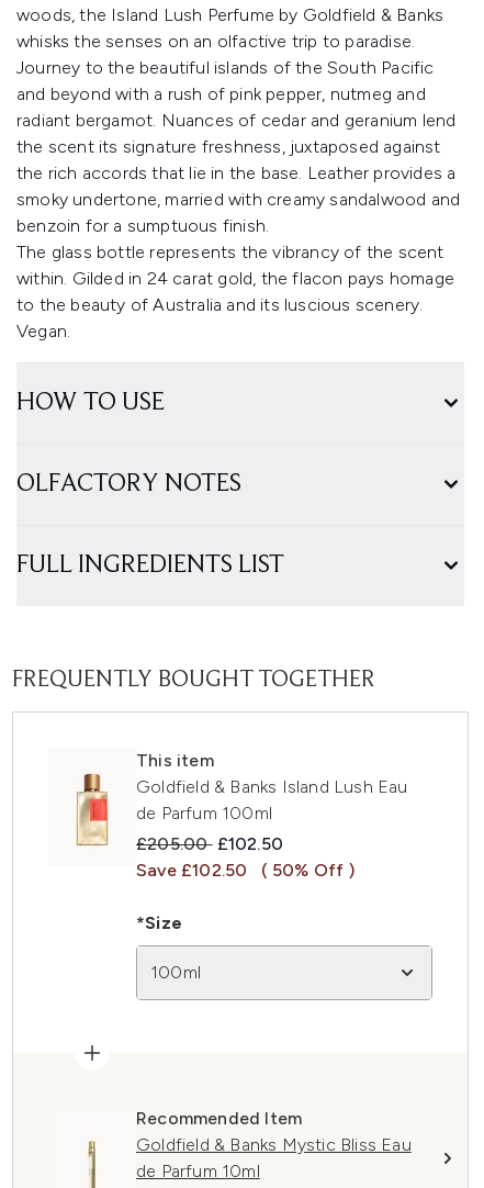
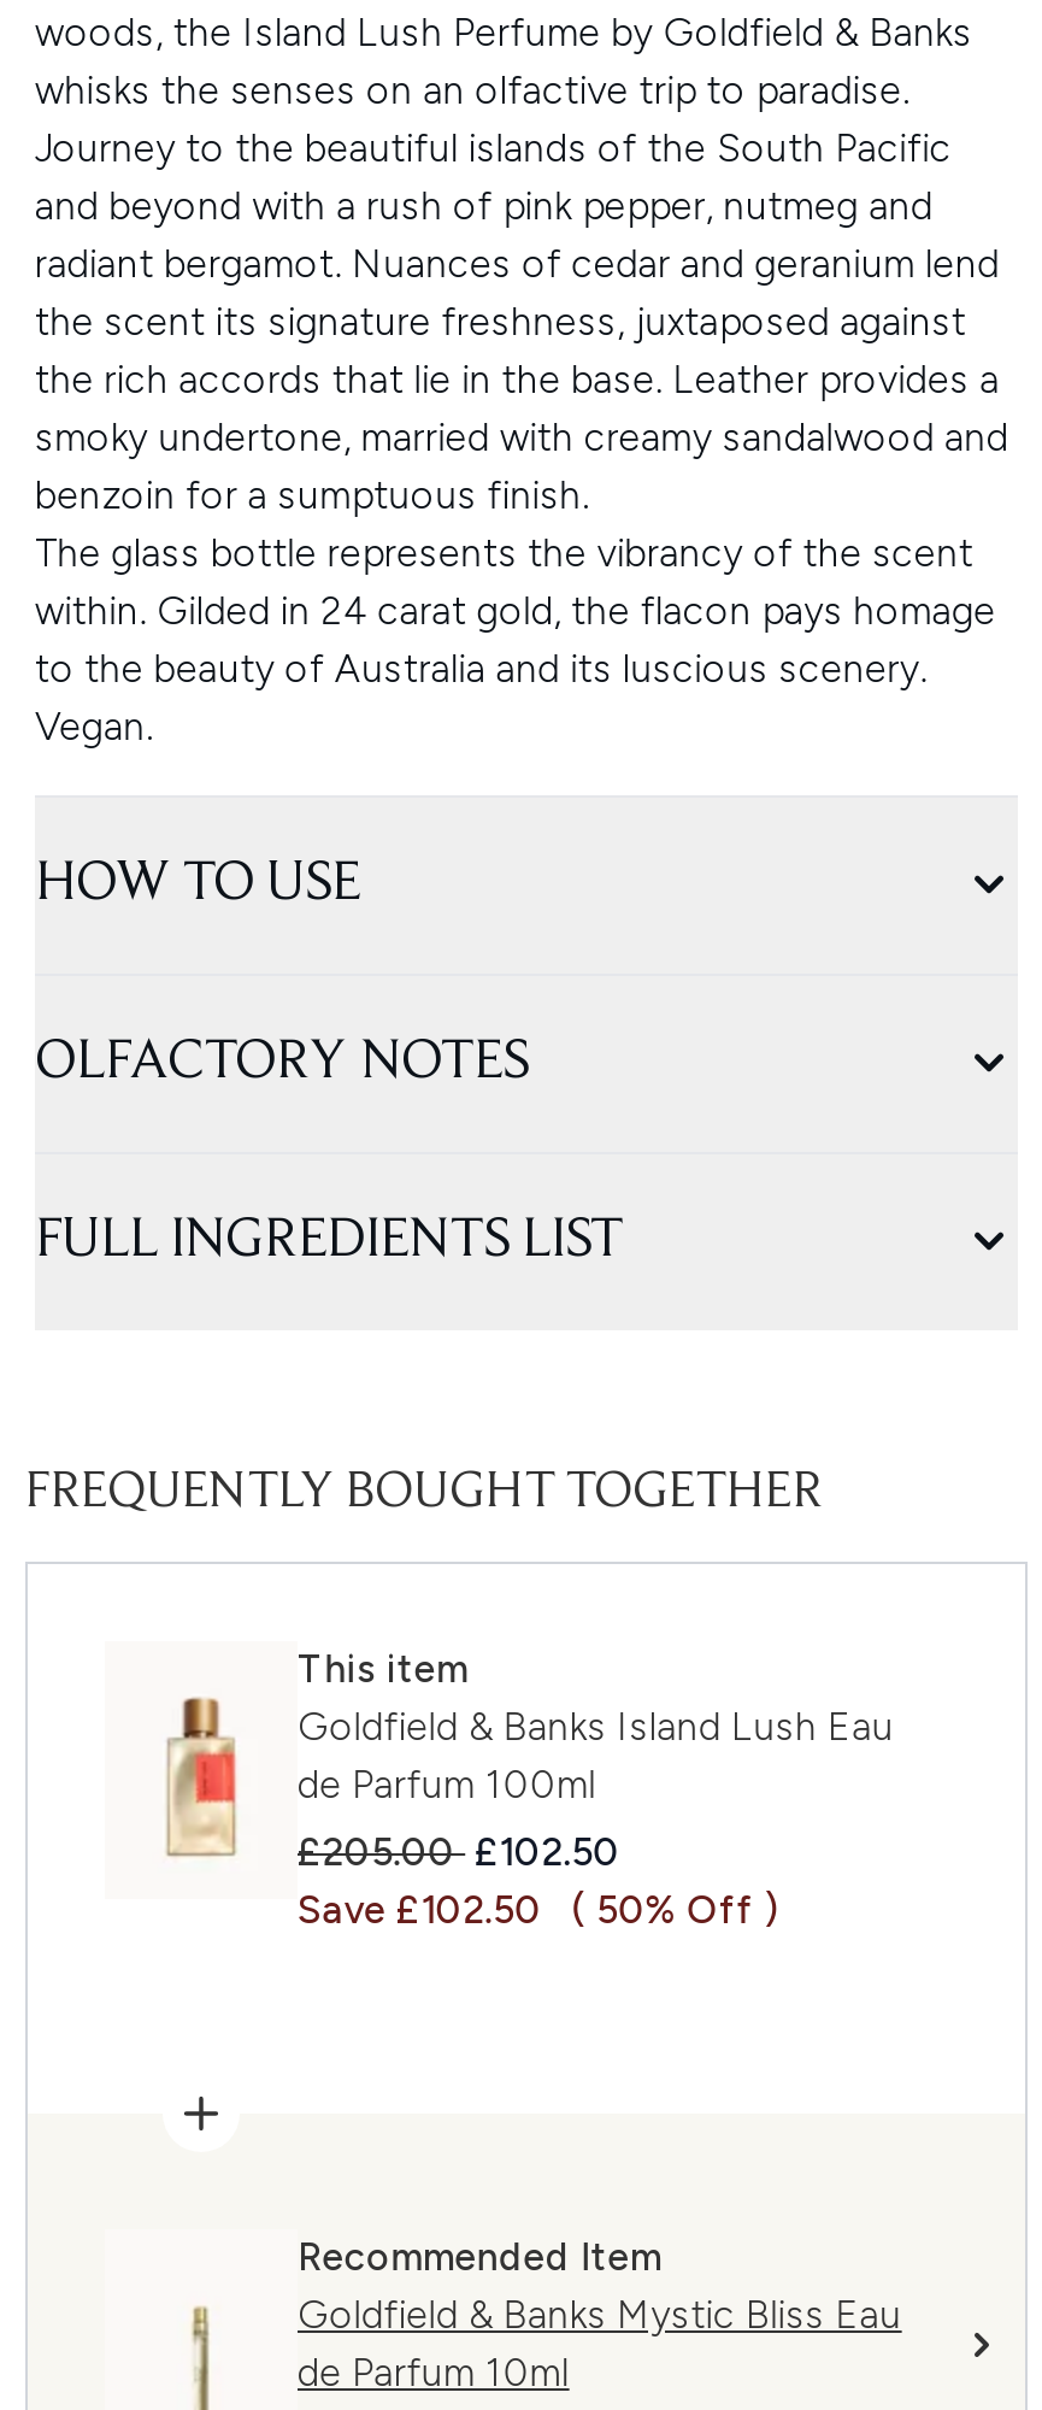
- *Size
- 100ml
